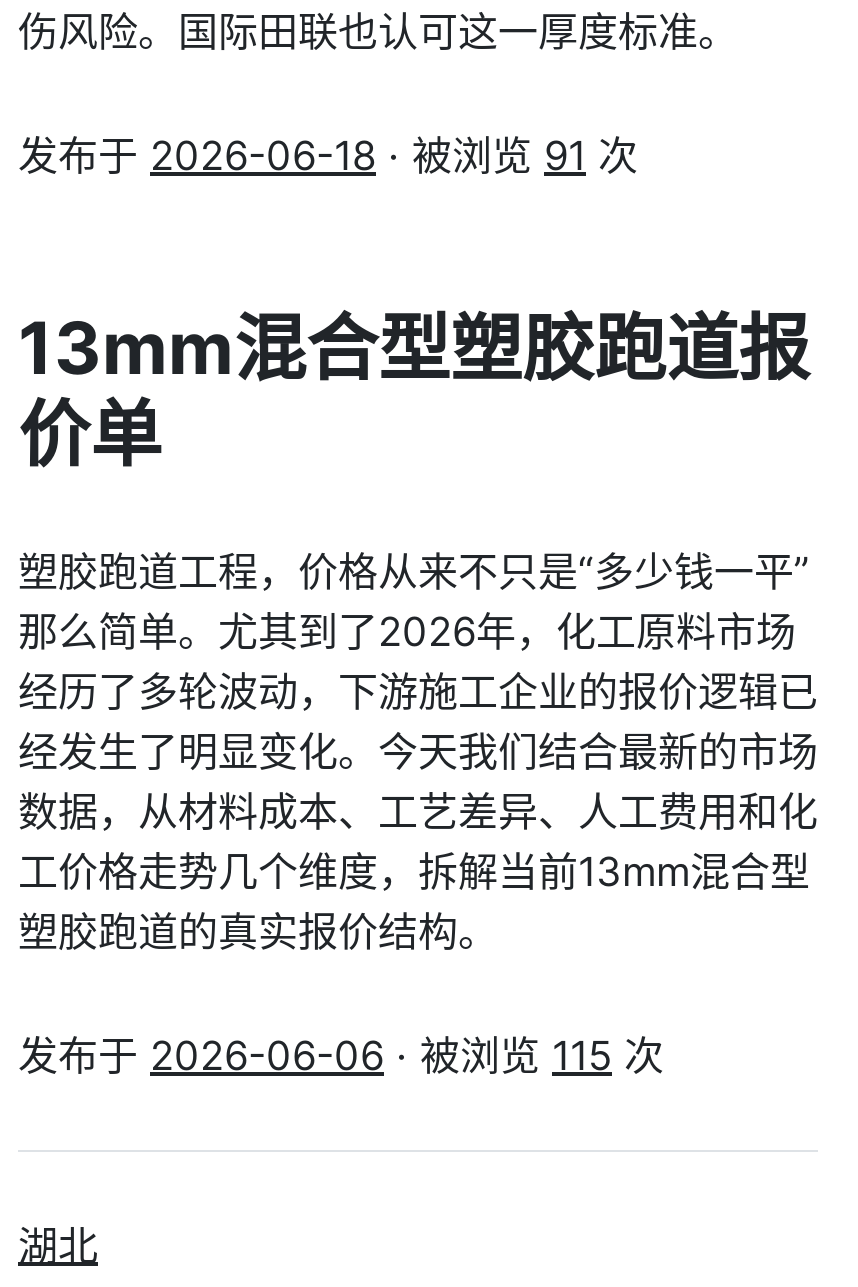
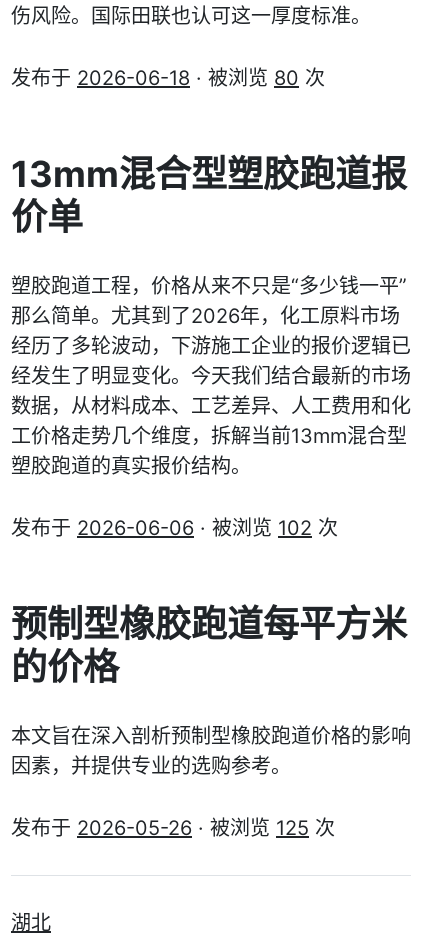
- 发布于2026-06-18 · 被浏览91次
+ 发布于2026-06-18 · 被浏览80次

- 发布于2026-06-06 · 被浏览115次
+ 发布于2026-06-06 · 被浏览102次
+ 预制型橡胶跑道每平方米
+ 的价格
+ 本文旨在深入剖析预制型橡胶跑道价格的影响
+ 因素，并提供专业的选购参考。
+ 发布于2026-05-26 · 被浏览125次
